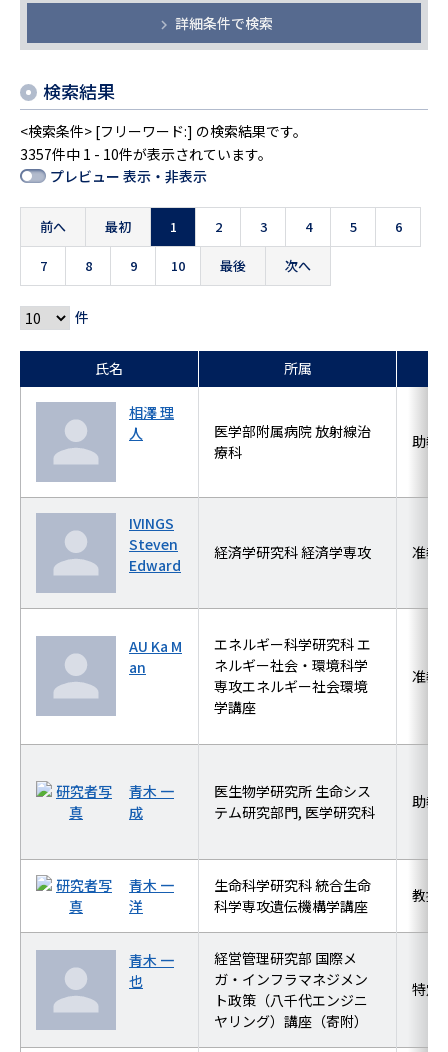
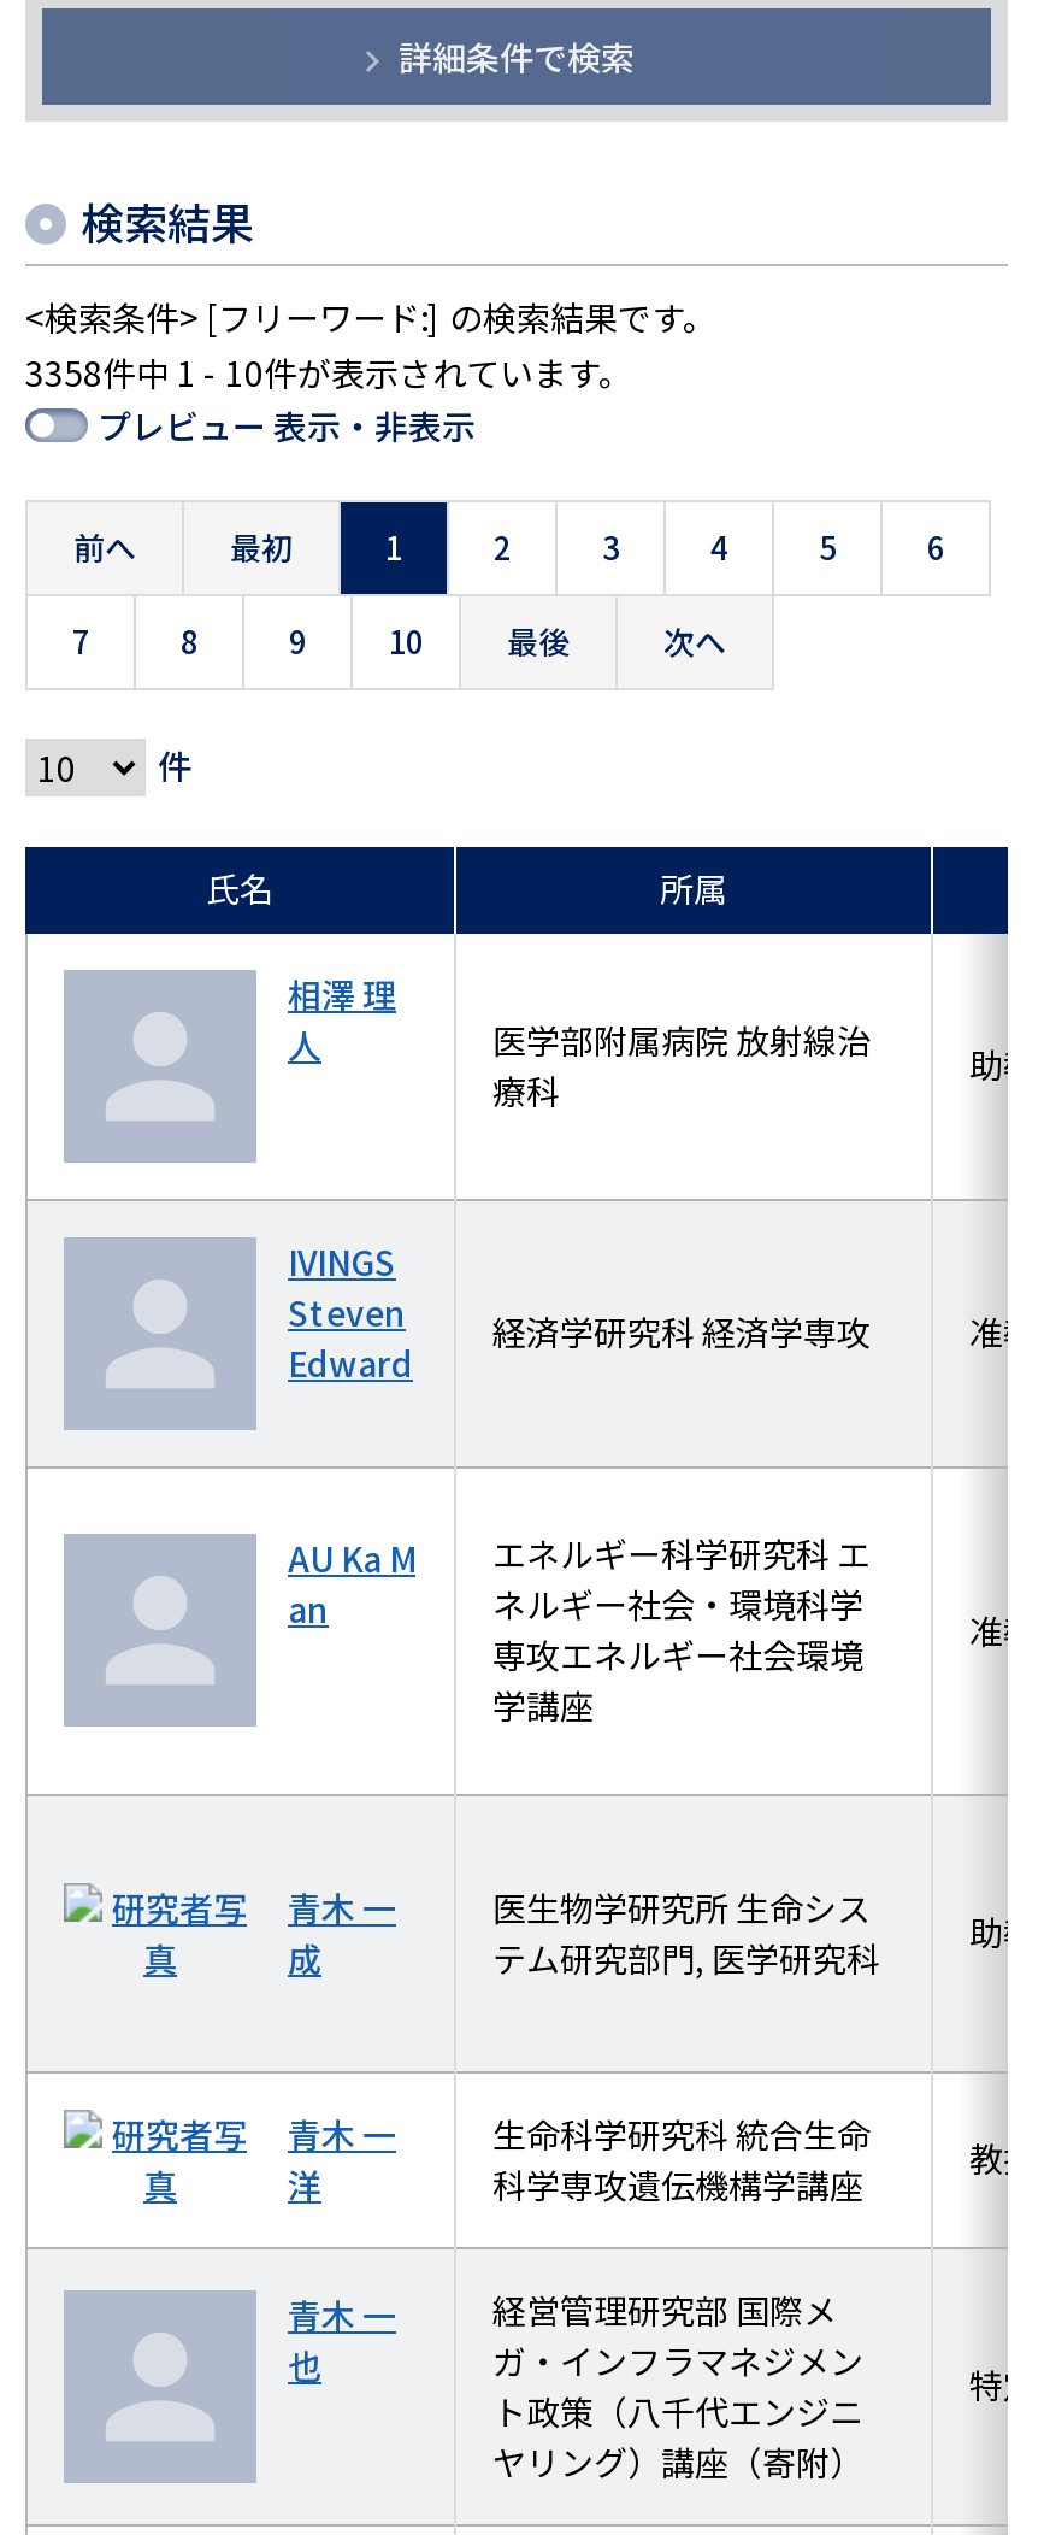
- 3357件中 1 - 10件が表示されています。
+ 3358件中 1 - 10件が表示されています。
